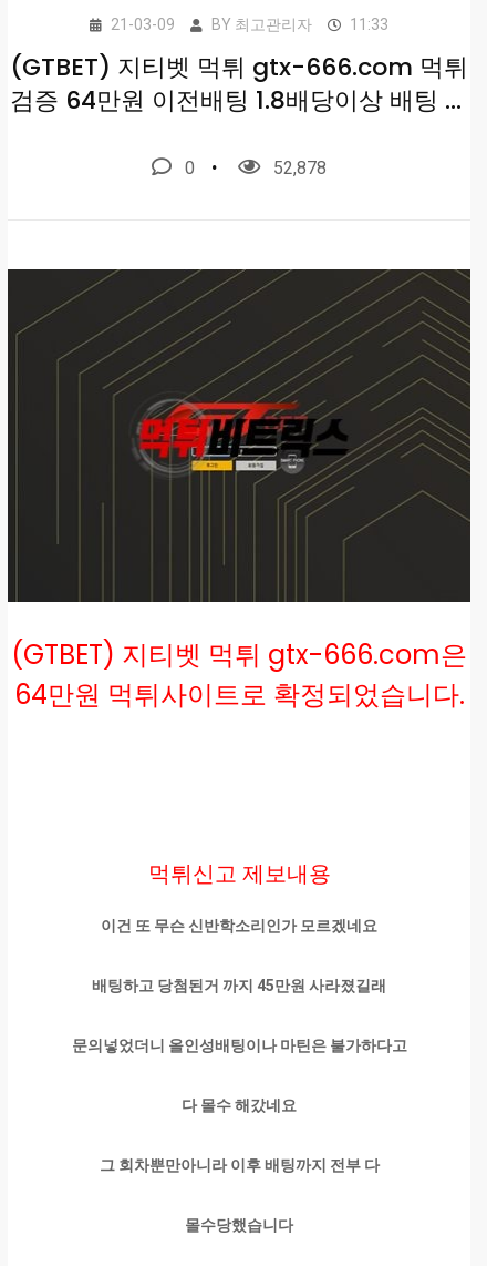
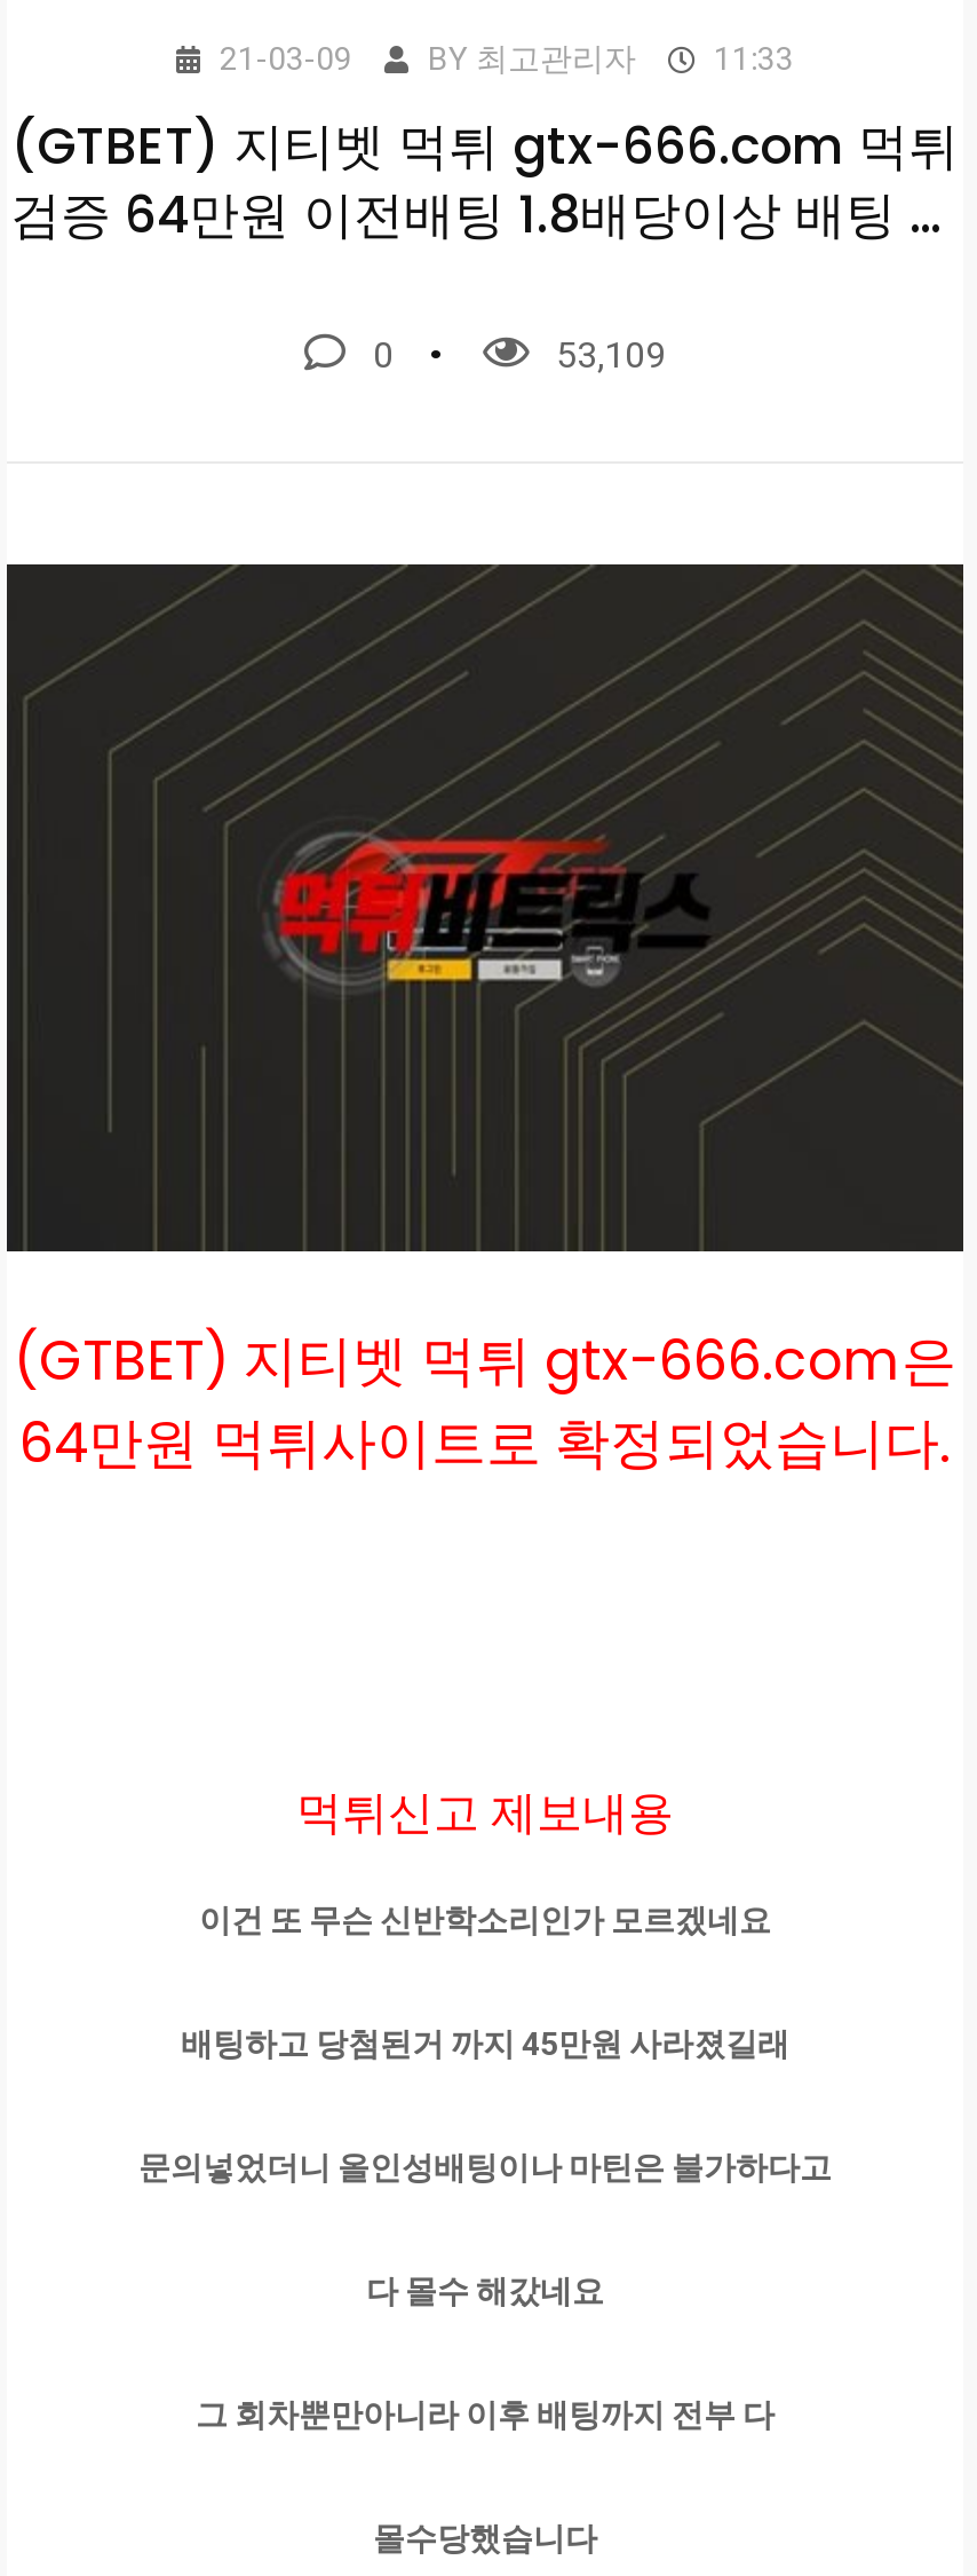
- 52,878
+ 53,109
